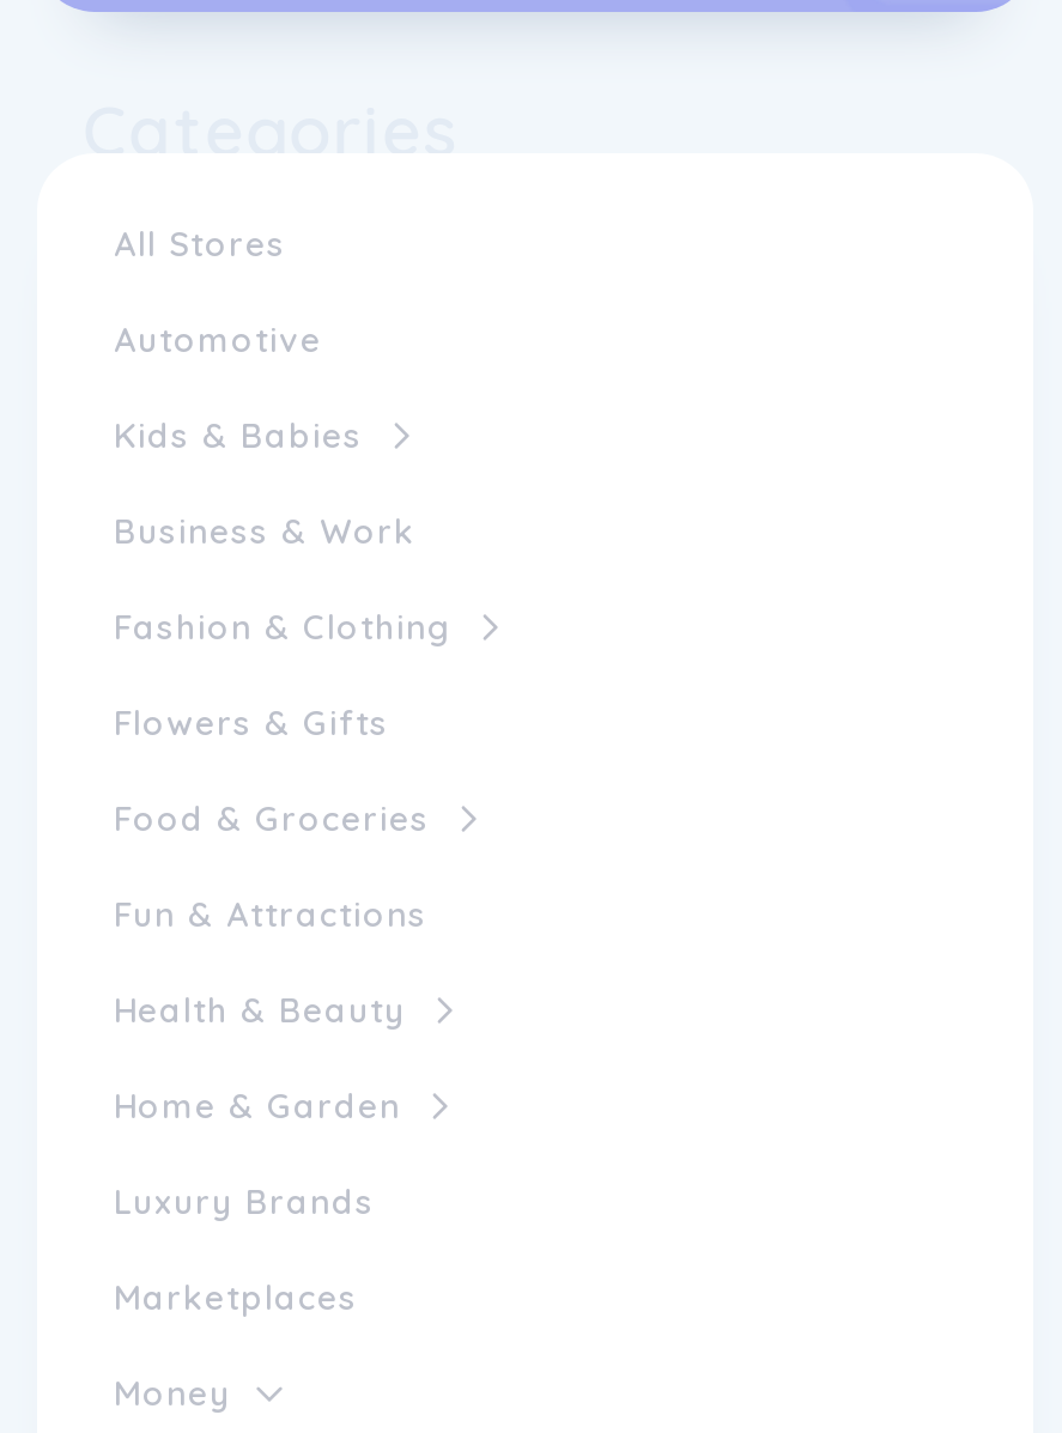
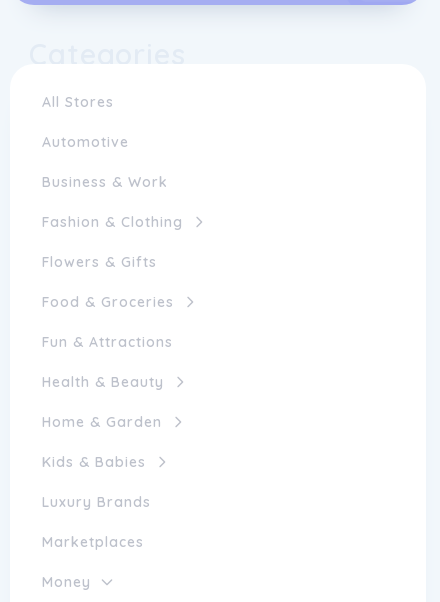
moved down: Kids & Babies

moved up: Business & Work | Fashion & Clothing | Flowers & Gifts | Food & Groceries | Fun & Attractions | Health & Beauty | Home & Garden
